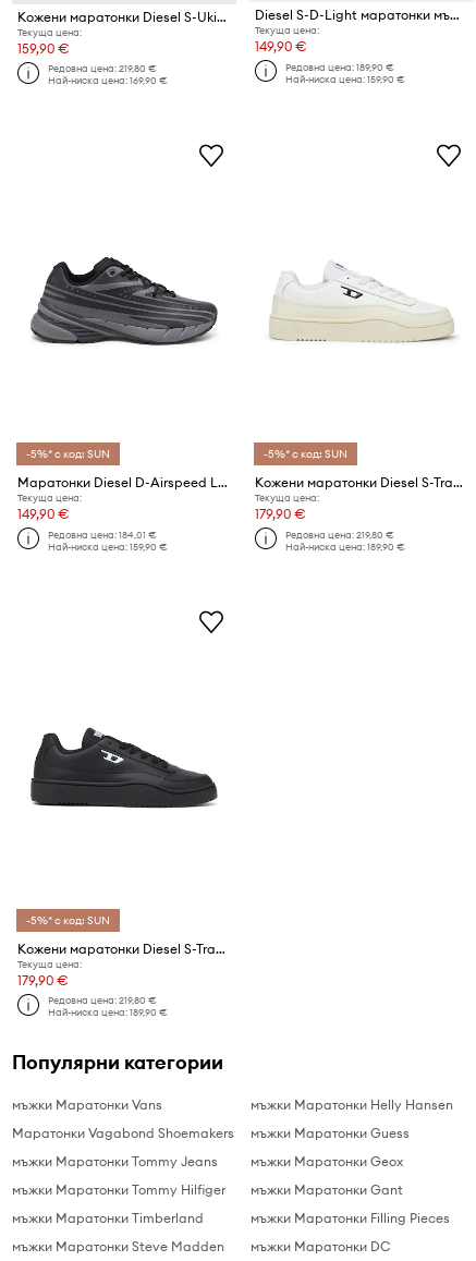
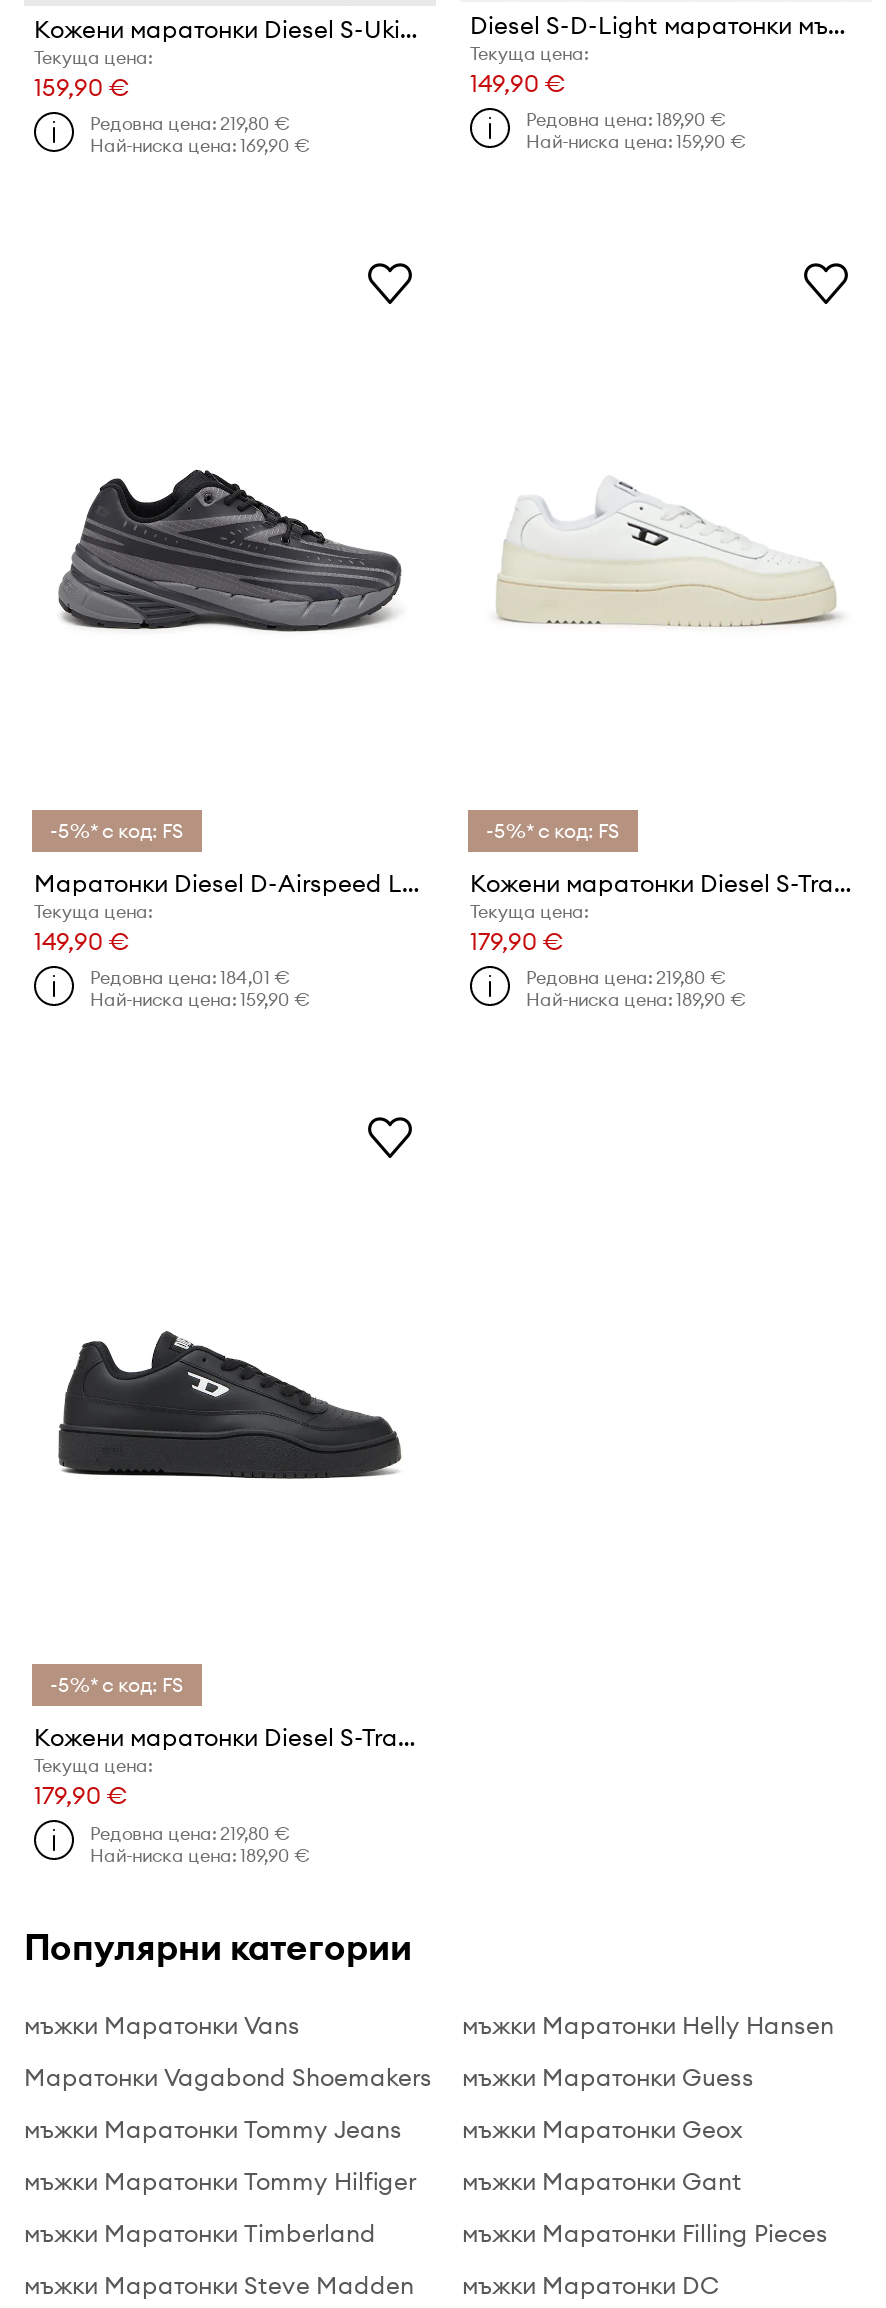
- -5%* с код: SUN
+ -5%* с код: FS

- -5%* с код: SUN
+ -5%* с код: FS

- -5%* с код: SUN
+ -5%* с код: FS
